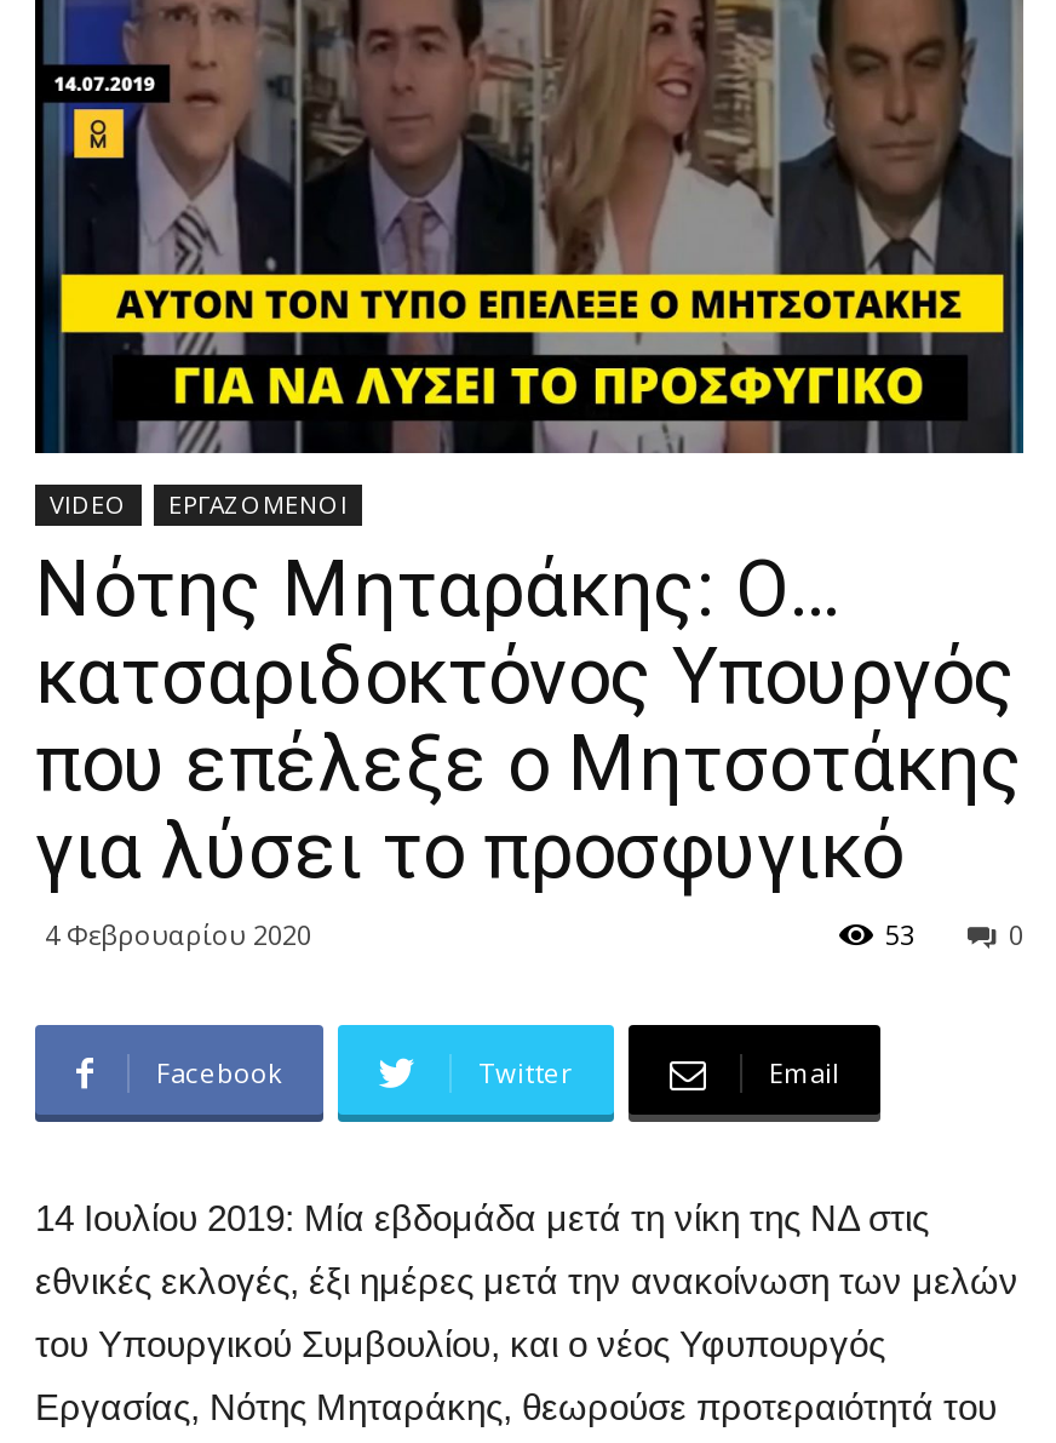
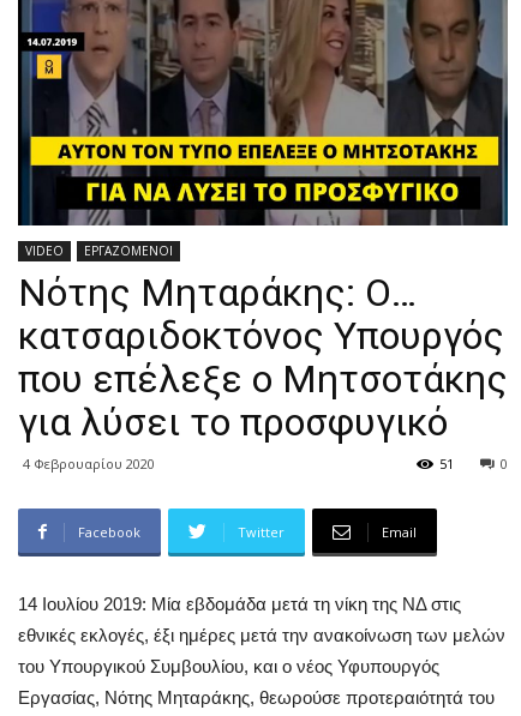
- 53
+ 51
